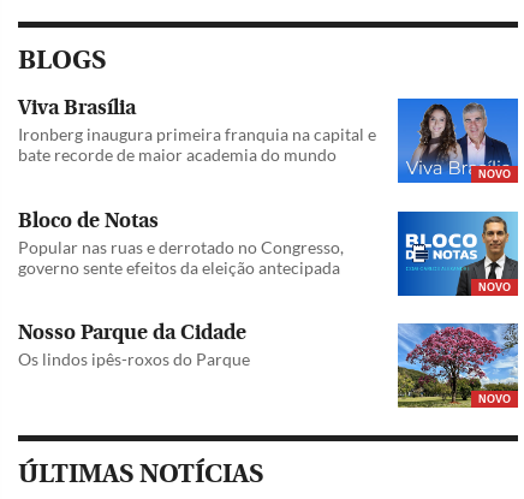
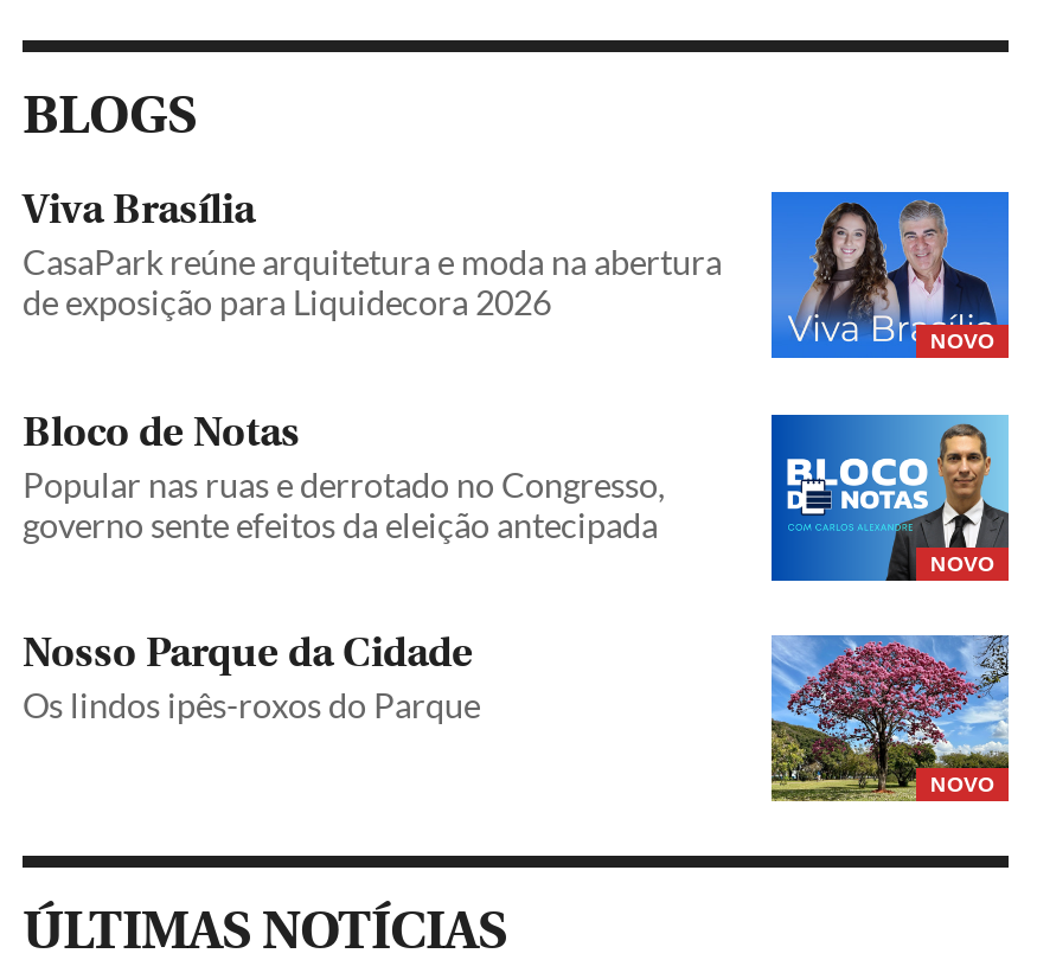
- Ironberg inaugura primeira franquia na capital e
- bate recorde de maior academia do mundo
+ CasaPark reúne arquitetura e moda na abertura
+ de exposição para Liquidecora 2026
